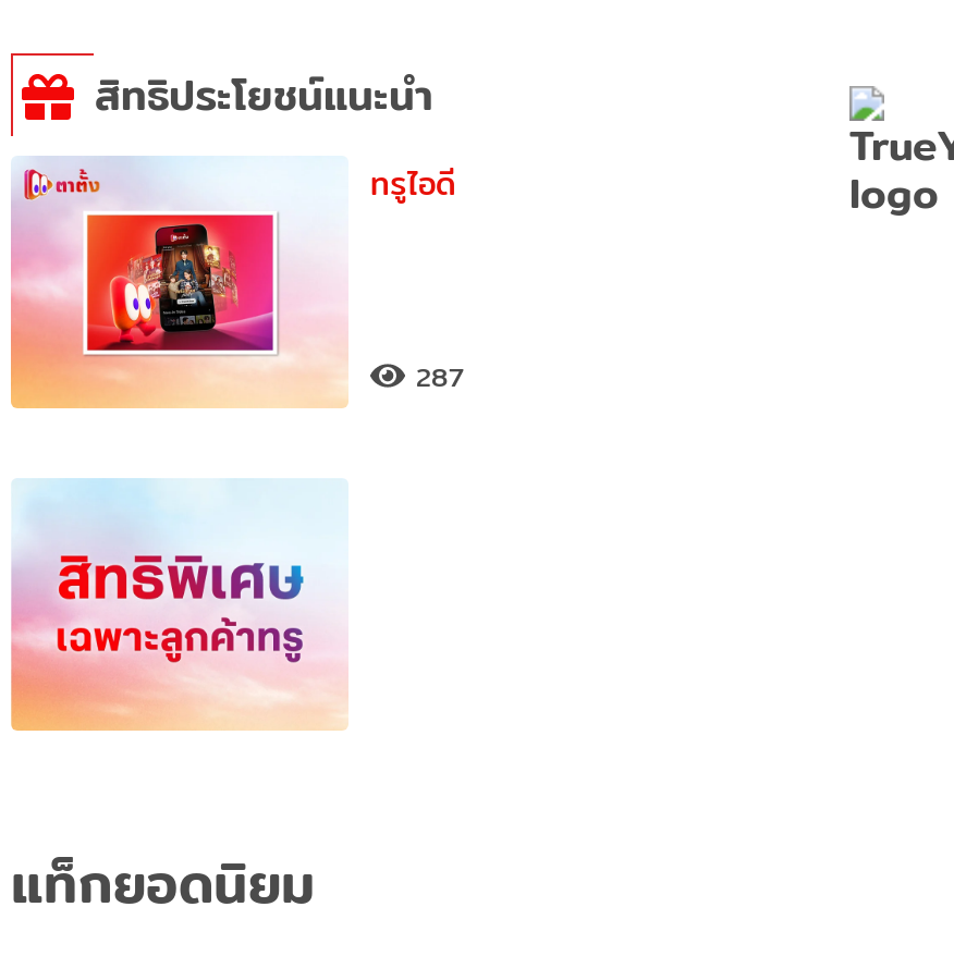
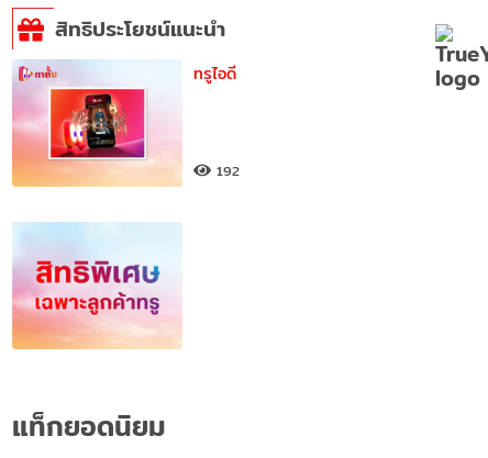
- 287
+ 192
